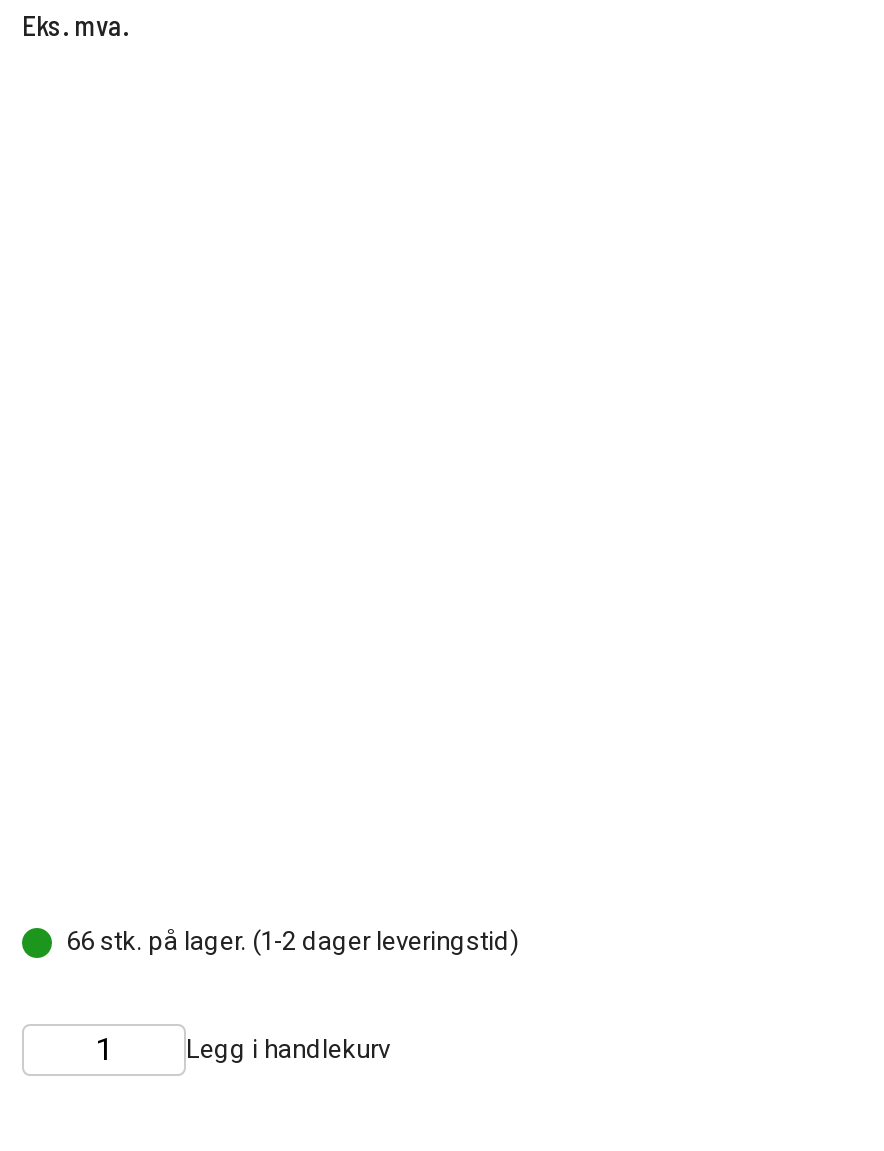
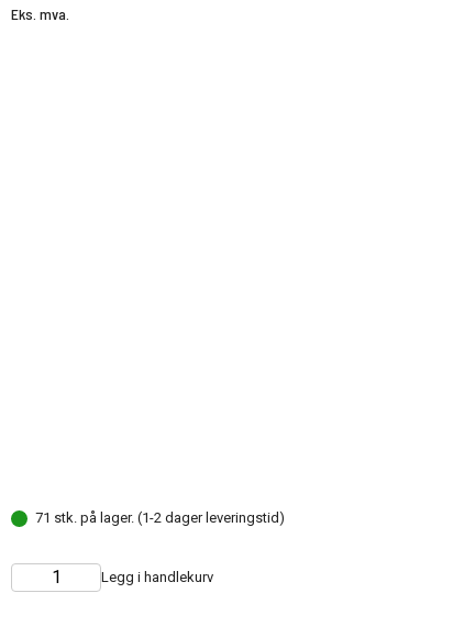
- 66 stk. på lager. (1-2 dager leveringstid)
+ 71 stk. på lager. (1-2 dager leveringstid)
